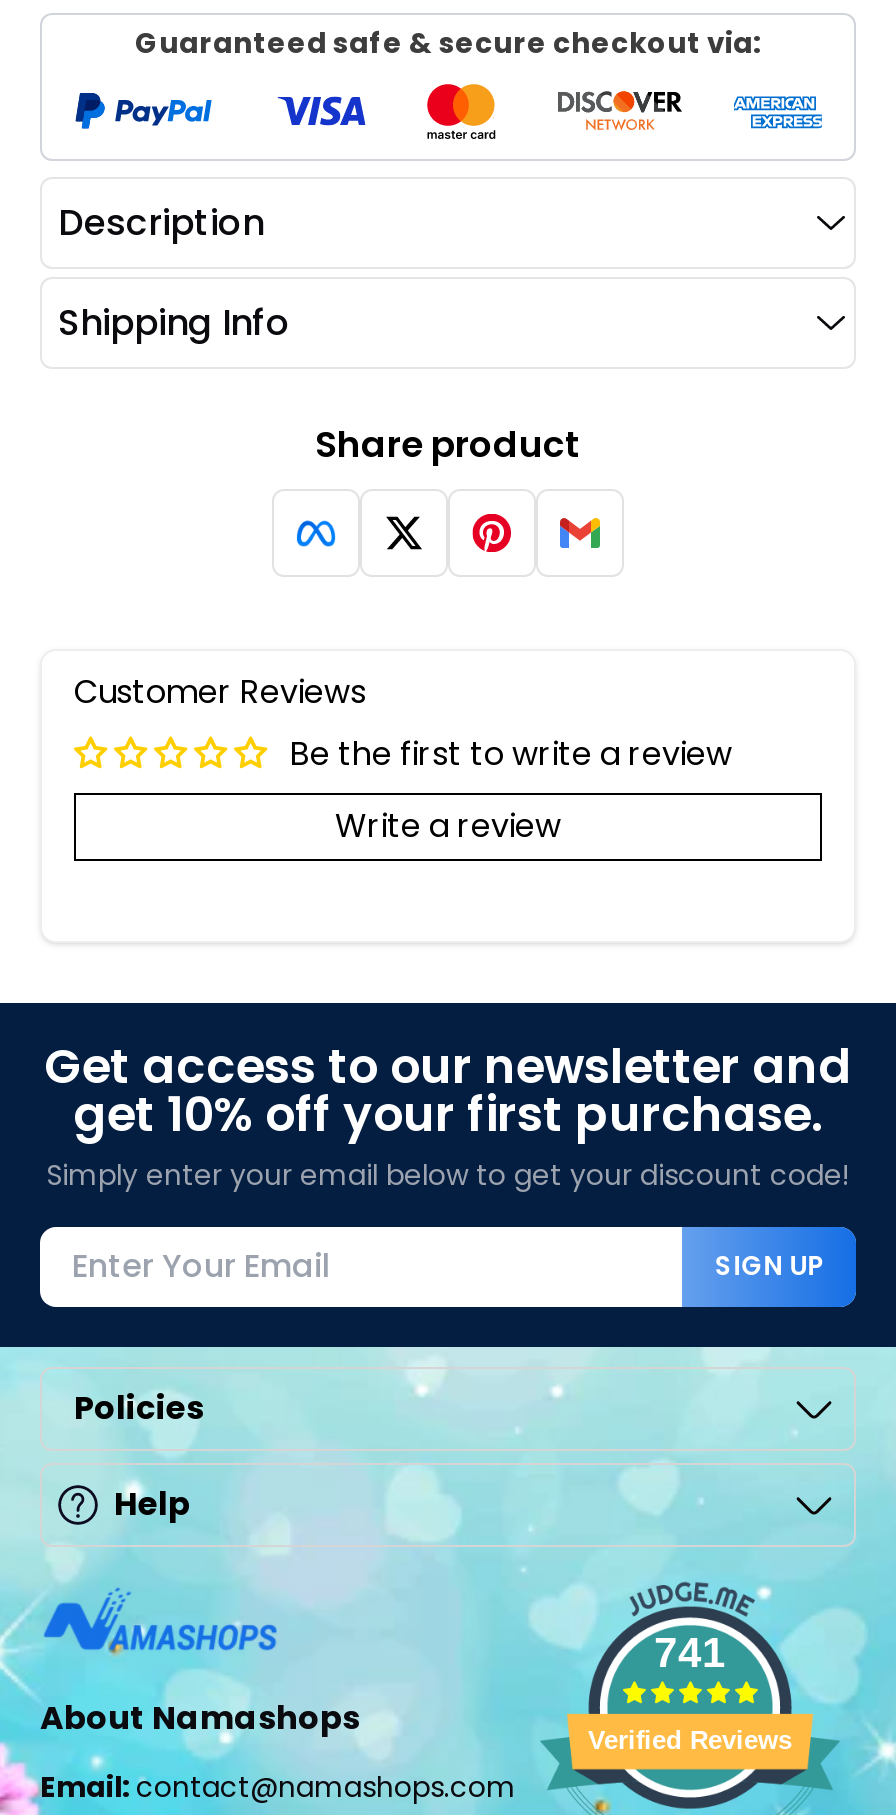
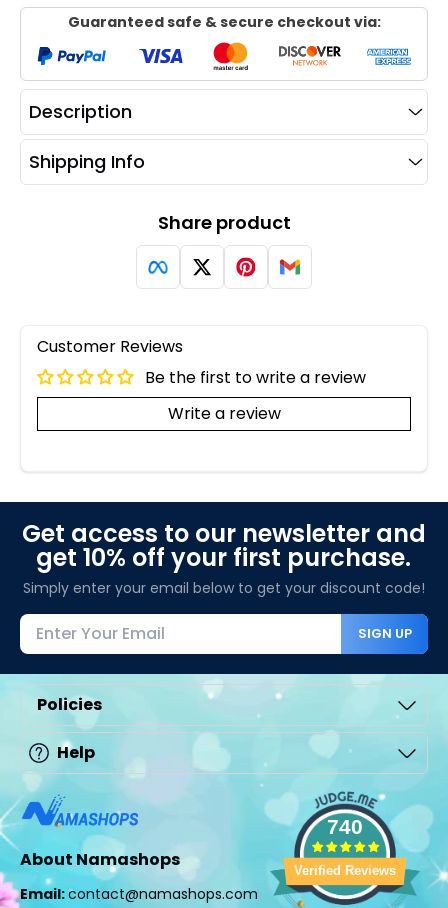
- 741
+ 740
